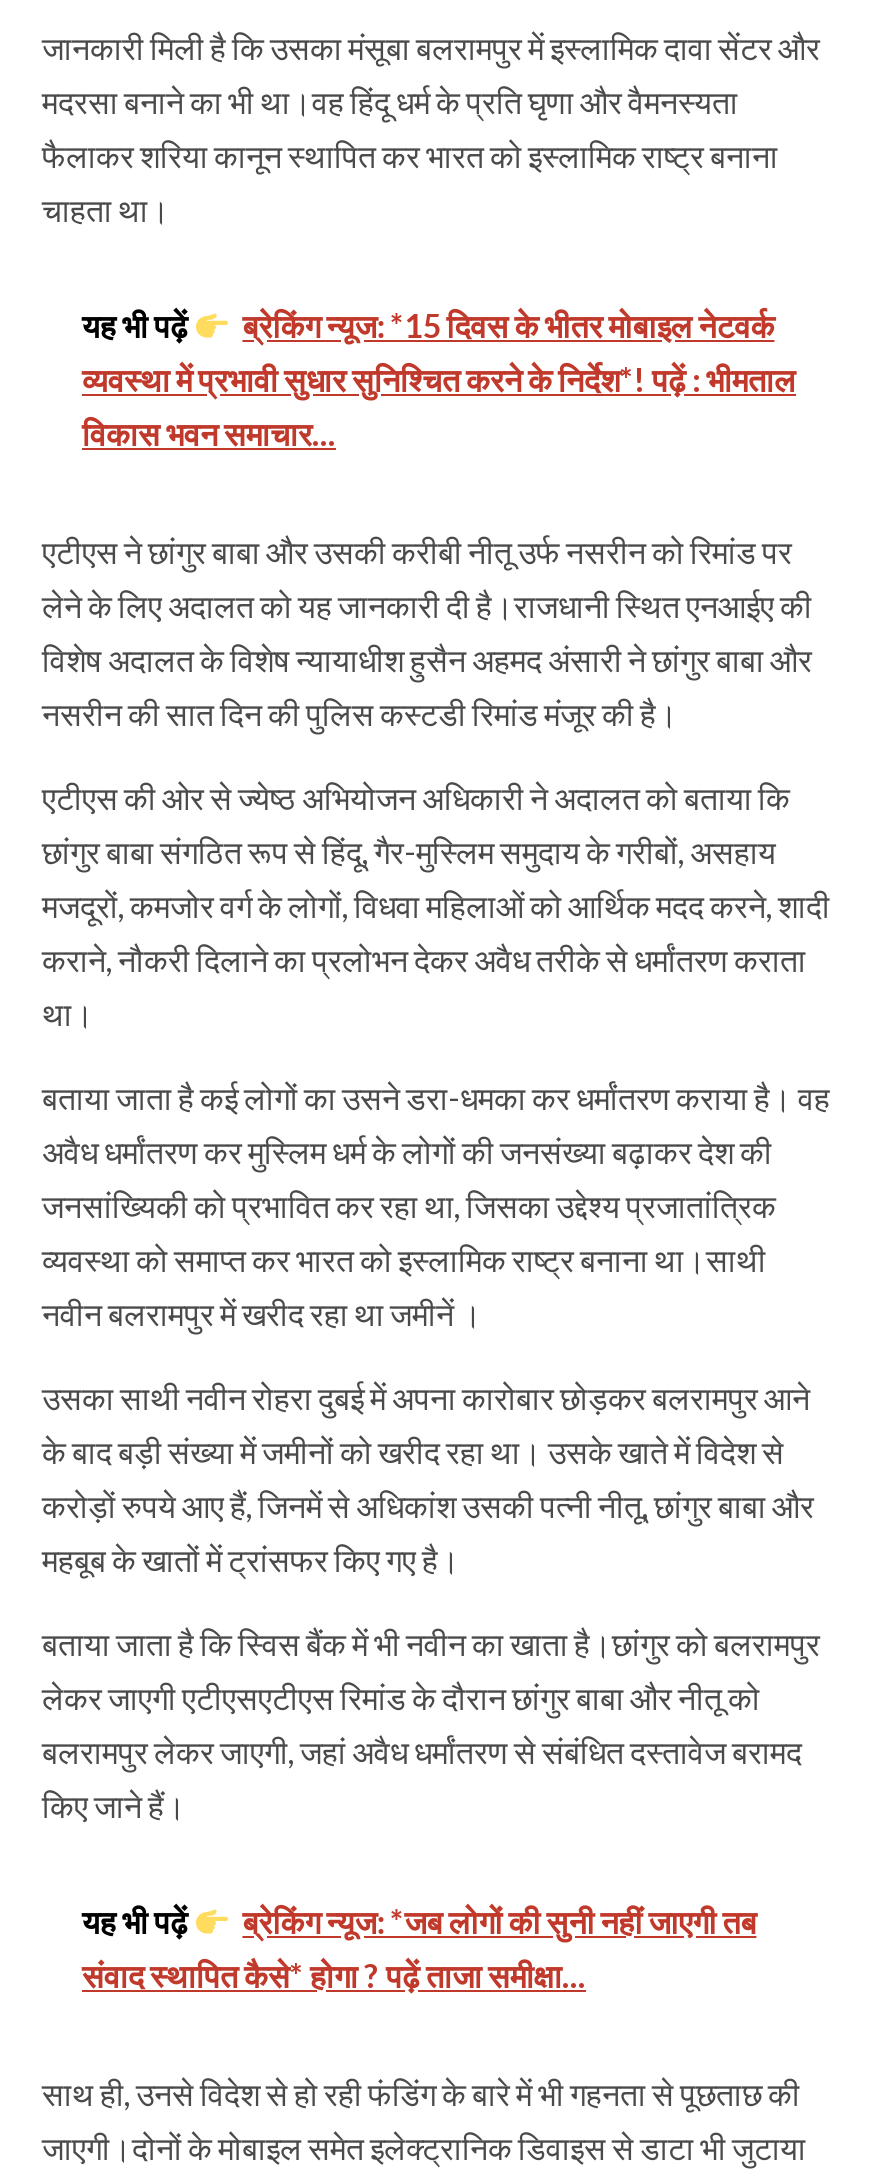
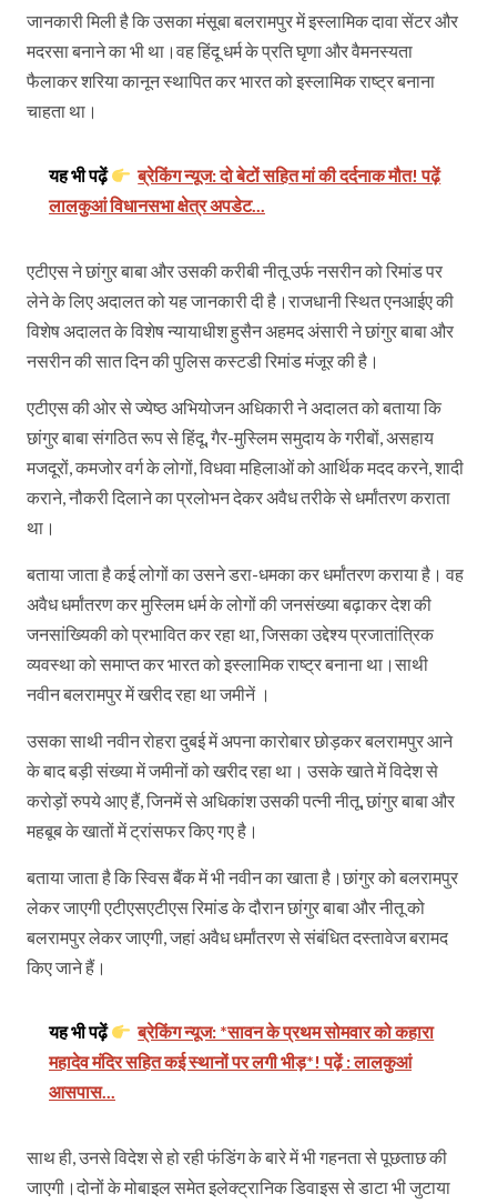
- ब्रेकिंग न्यूज: *15 दिवस के भीतर मोबाइल नेटवर्क
- व्यवस्था में प्रभावी सुधार सुनिश्चित करने के निर्देश*! पढ़ें : भीमताल
- विकास भवन समाचार...
+ ब्रेकिंग न्यूज: दो बेटों सहित मां की दर्दनाक मौत! पढ़ें
+ लालकुआं विधानसभा क्षेत्र अपडेट...

moved up: एटीएस ने छांगुर बाबा और उसकी करीबी नीतू उर्फ नसरीन को रिमांड पर | लेने के लिए अदालत को यह जानकारी दी है।राजधानी स्थित एनआईए की | विशेष अदालत के विशेष न्यायाधीश हुसैन अहमद अंसारी ने छांगुर बाबा और | ... | किए जाने हैं। | यह भी पढ़ें

- ब्रेकिंग न्यूज: *जब लोगों की सुनी नहीं जाएगी तब
- संवाद स्थापित कैसे* होगा ? पढ़ें ताजा समीक्षा...
+ ब्रेकिंग न्यूज: *सावन के प्रथम सोमवार को कहारा
+ महादेव मंदिर सहित कई स्थानों पर लगी भीड़*! पढ़ें : लालकुआं
+ आसपास...
